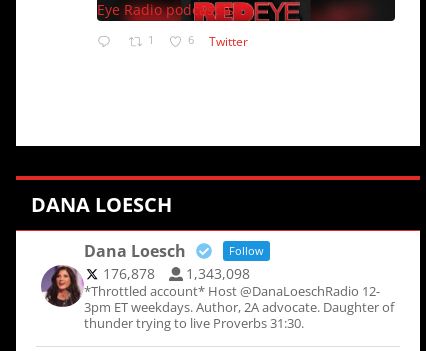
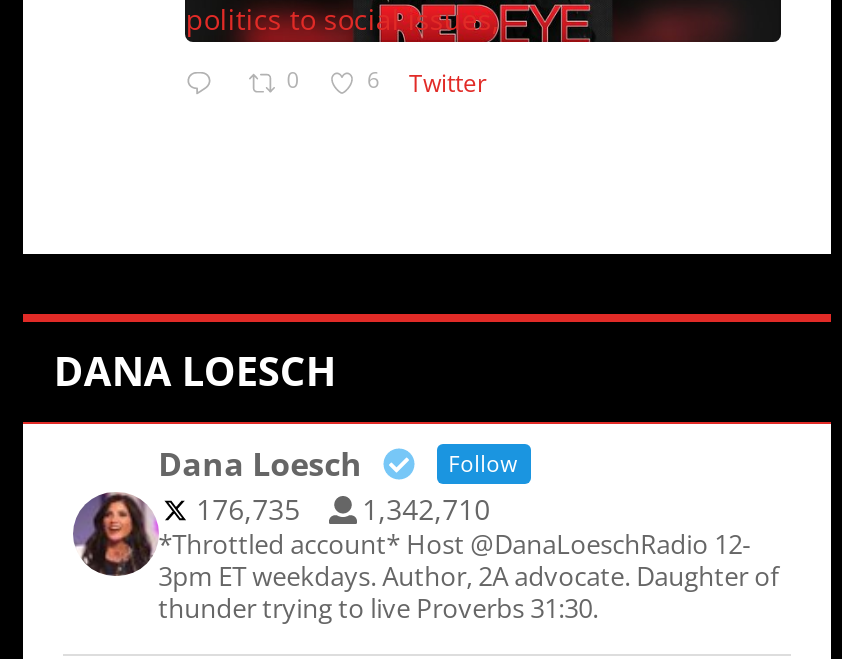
- 1
+ 0

- 176,878
+ 176,735

- 1,343,098
+ 1,342,710
